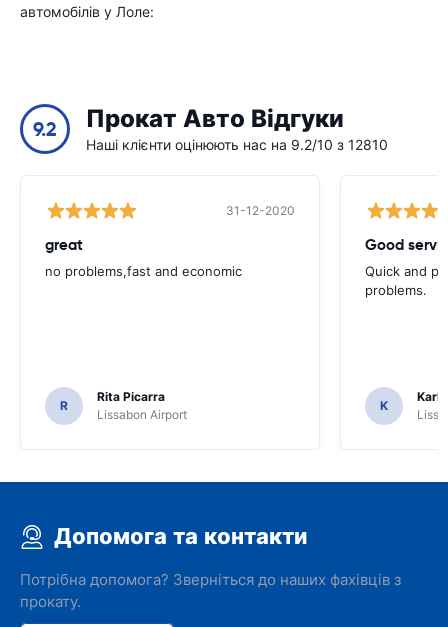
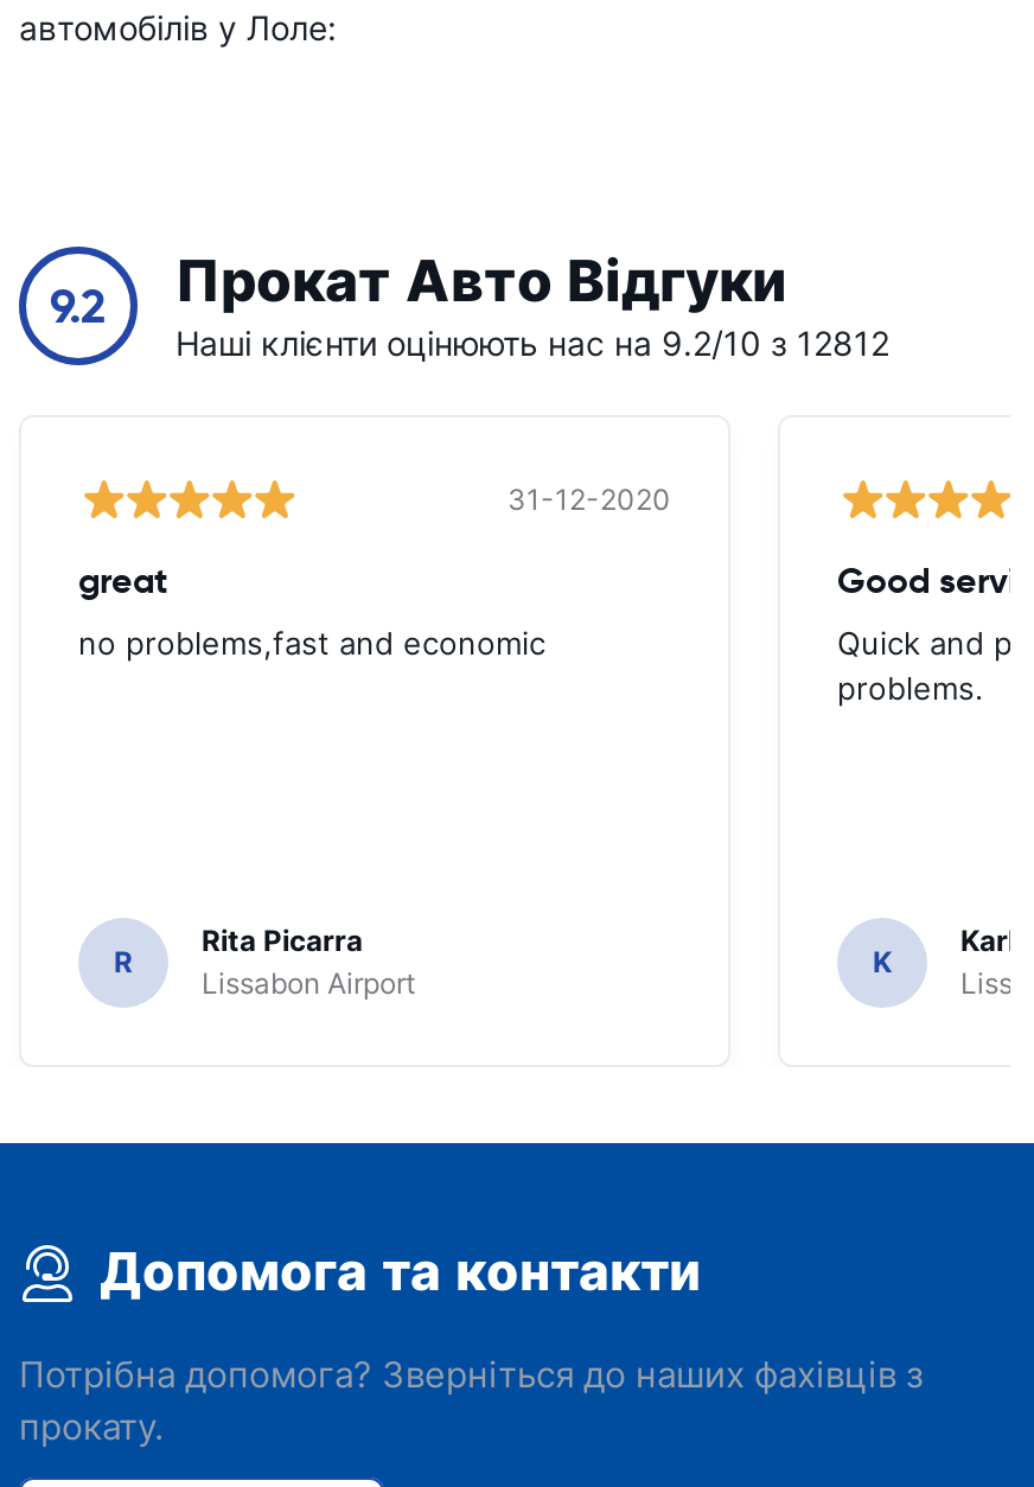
- Наші клієнти оцінюють нас на 9.2/10 з 12810
+ Наші клієнти оцінюють нас на 9.2/10 з 12812
